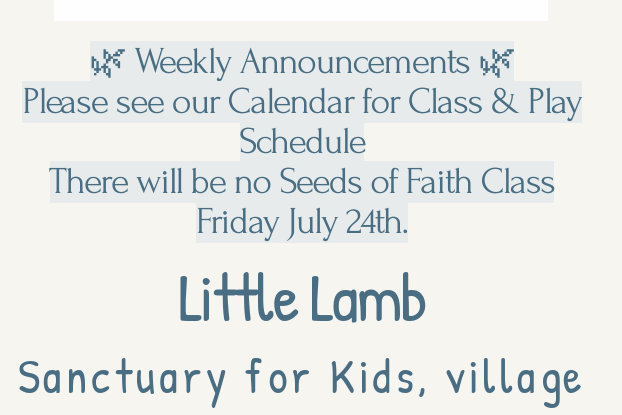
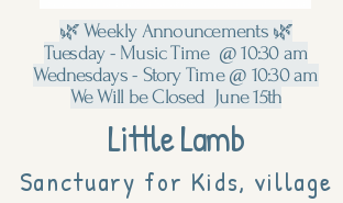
- Please see our Calendar for Class & Play
- Schedule
- There will be no Seeds of Faith Class
- Friday July 24th.
+ Tuesday - Music Time @ 10:30 am
+ Wednesdays - Story Time @ 10:30 am
+ We Will be Closed June 15th
